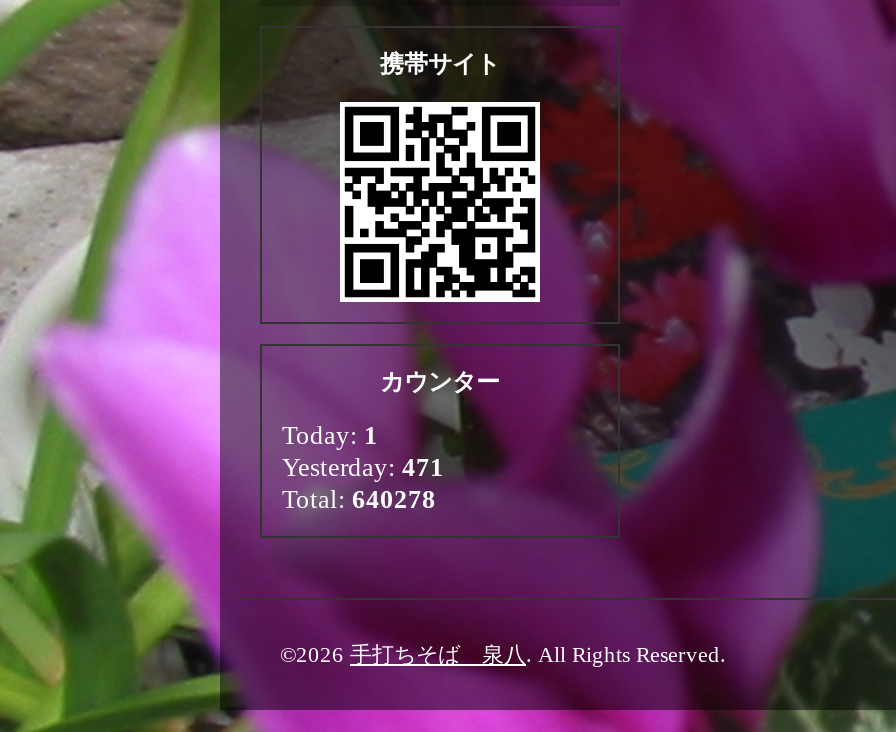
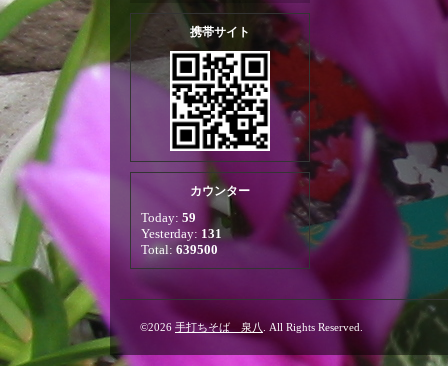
- Today: 1
+ Today: 59

- Yesterday: 471
+ Yesterday: 131

- Total: 640278
+ Total: 639500
